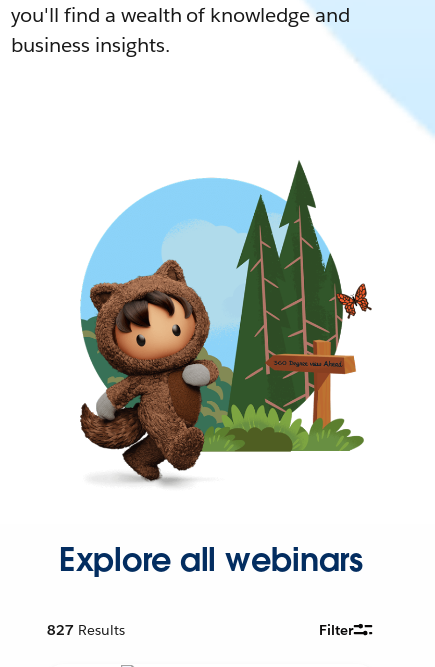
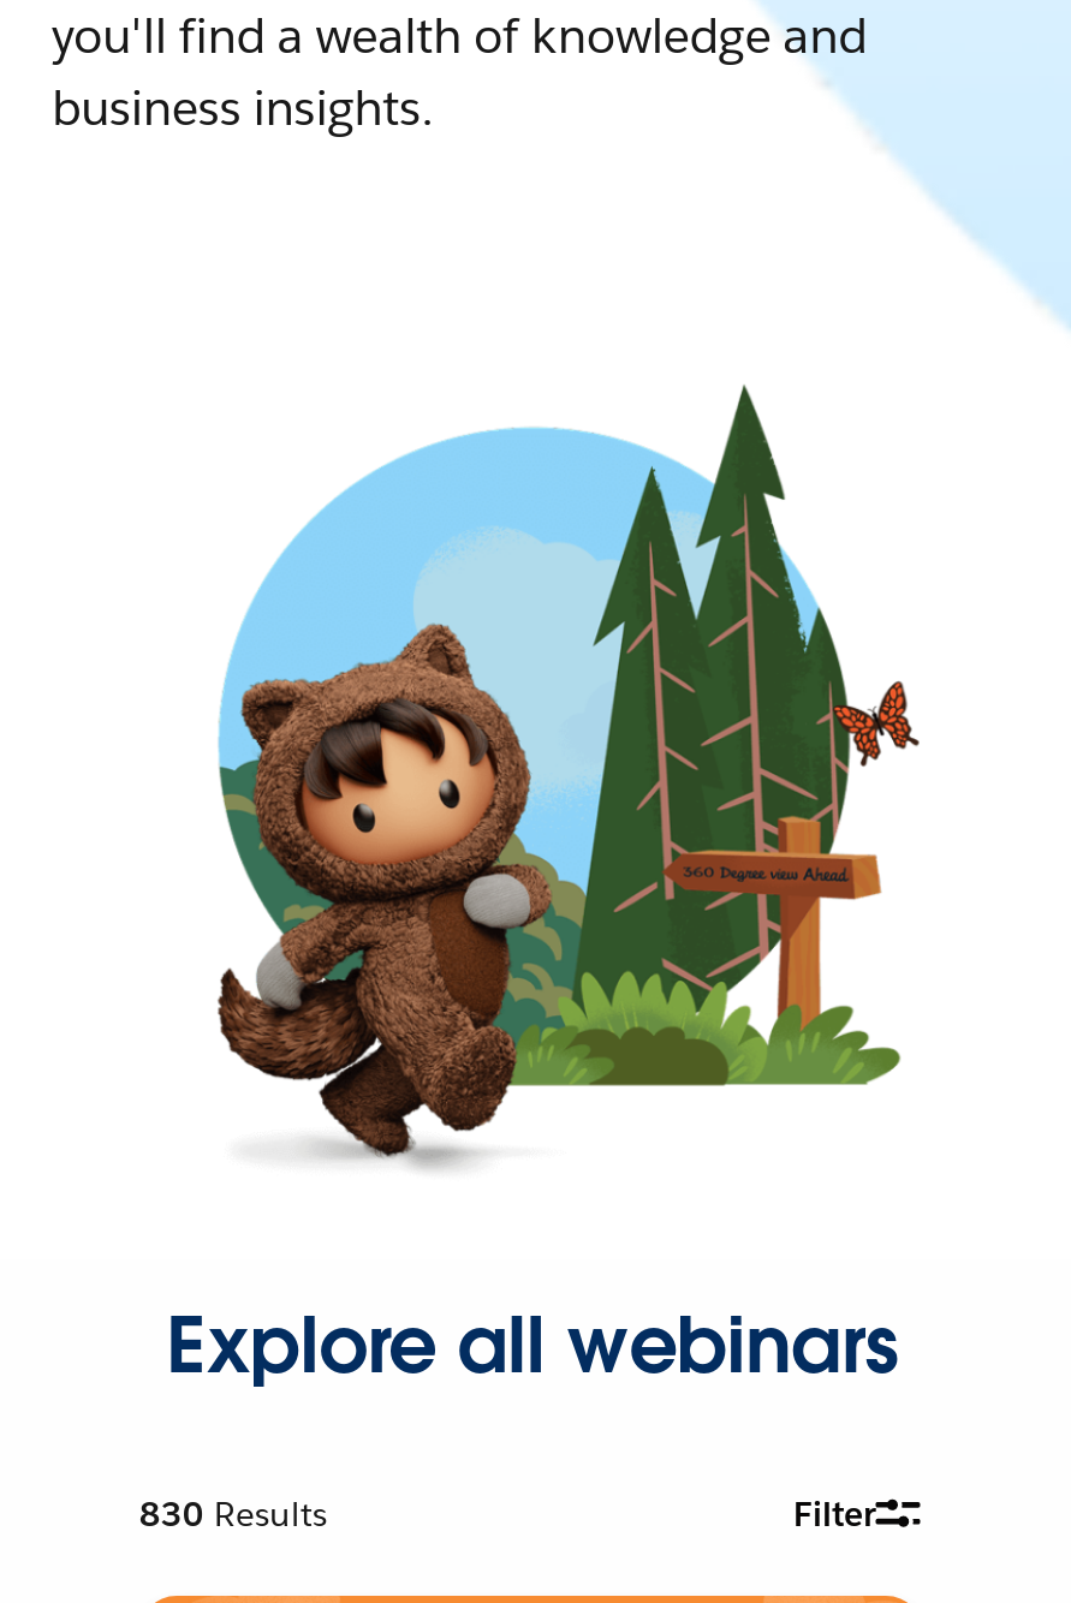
- 827 Results
+ 830 Results
